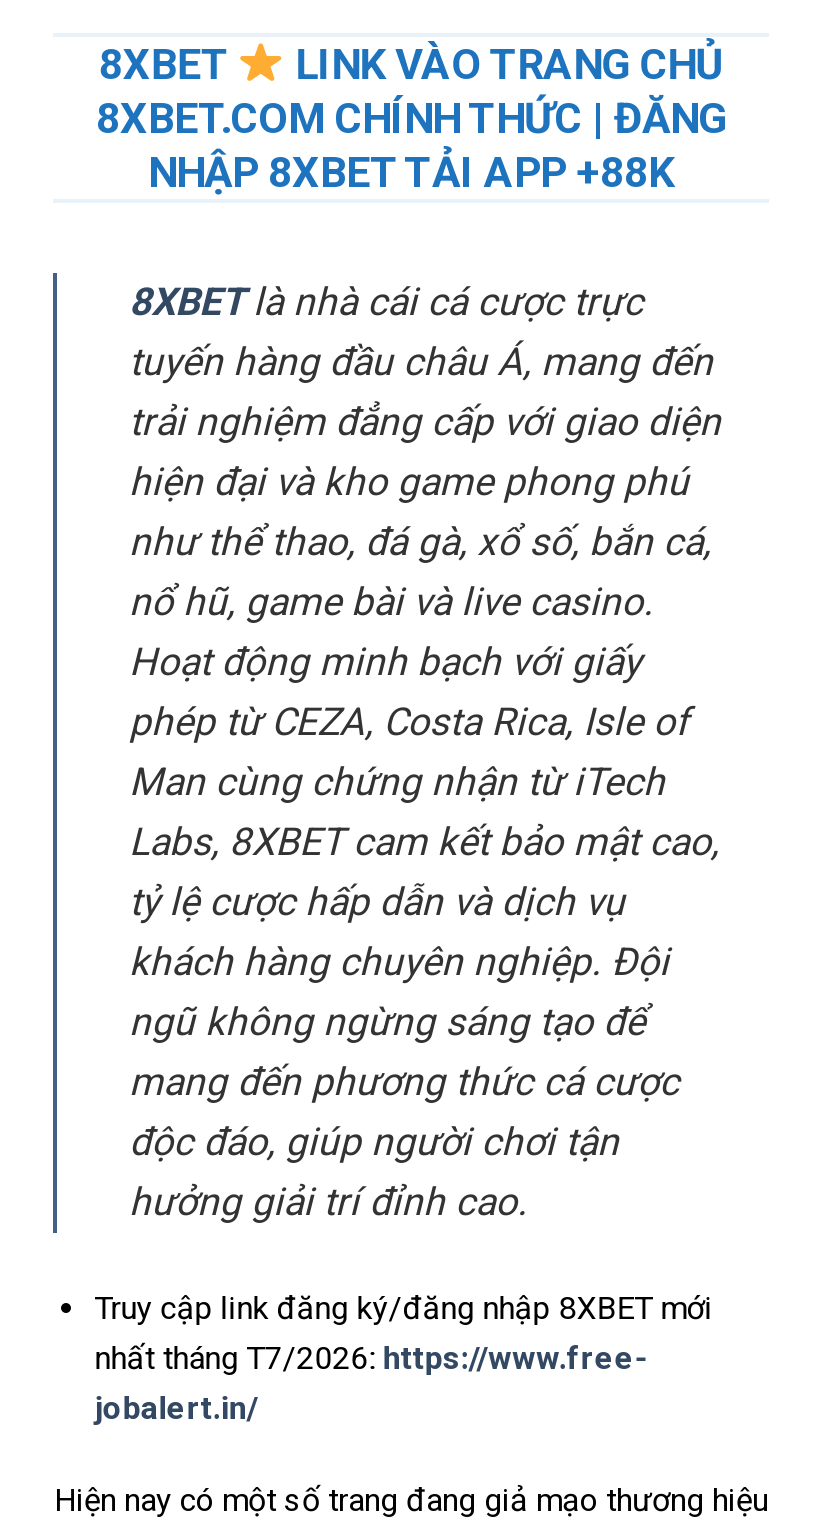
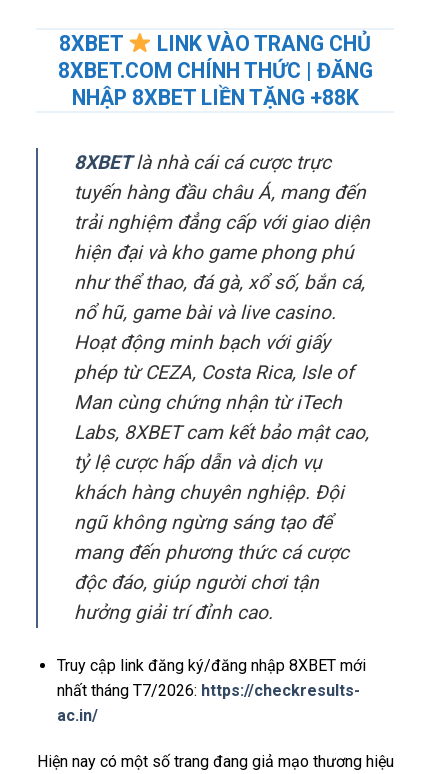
- NHẬP 8XBET TẢI APP +88K
+ NHẬP 8XBET LIỀN TẶNG +88K

- nhất tháng T7/2026: https://www.free-
- jobalert.in/
+ nhất tháng T7/2026: https://checkresults-
+ ac.in/
